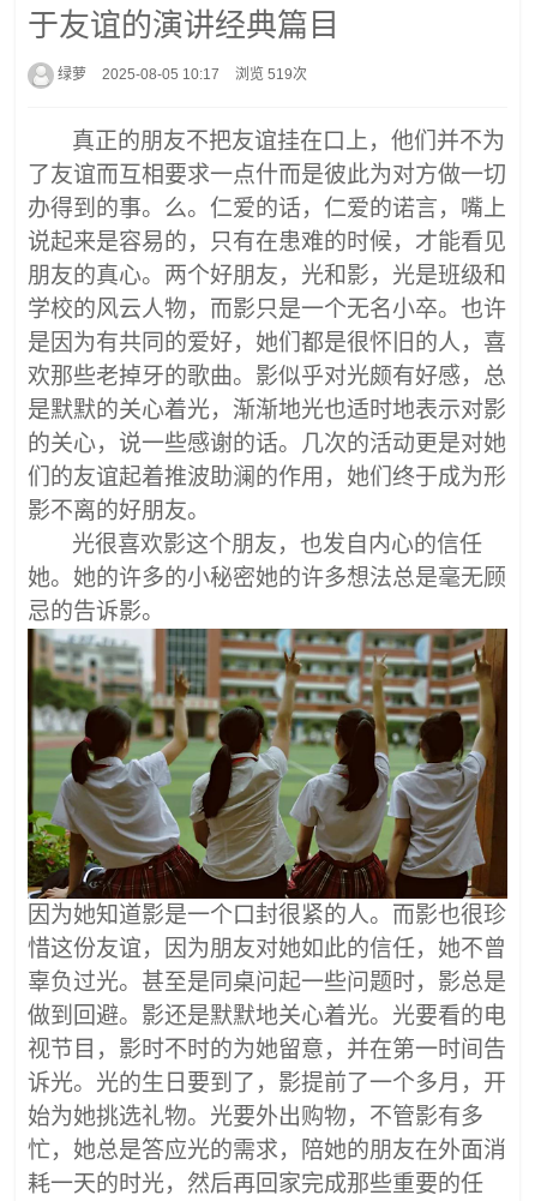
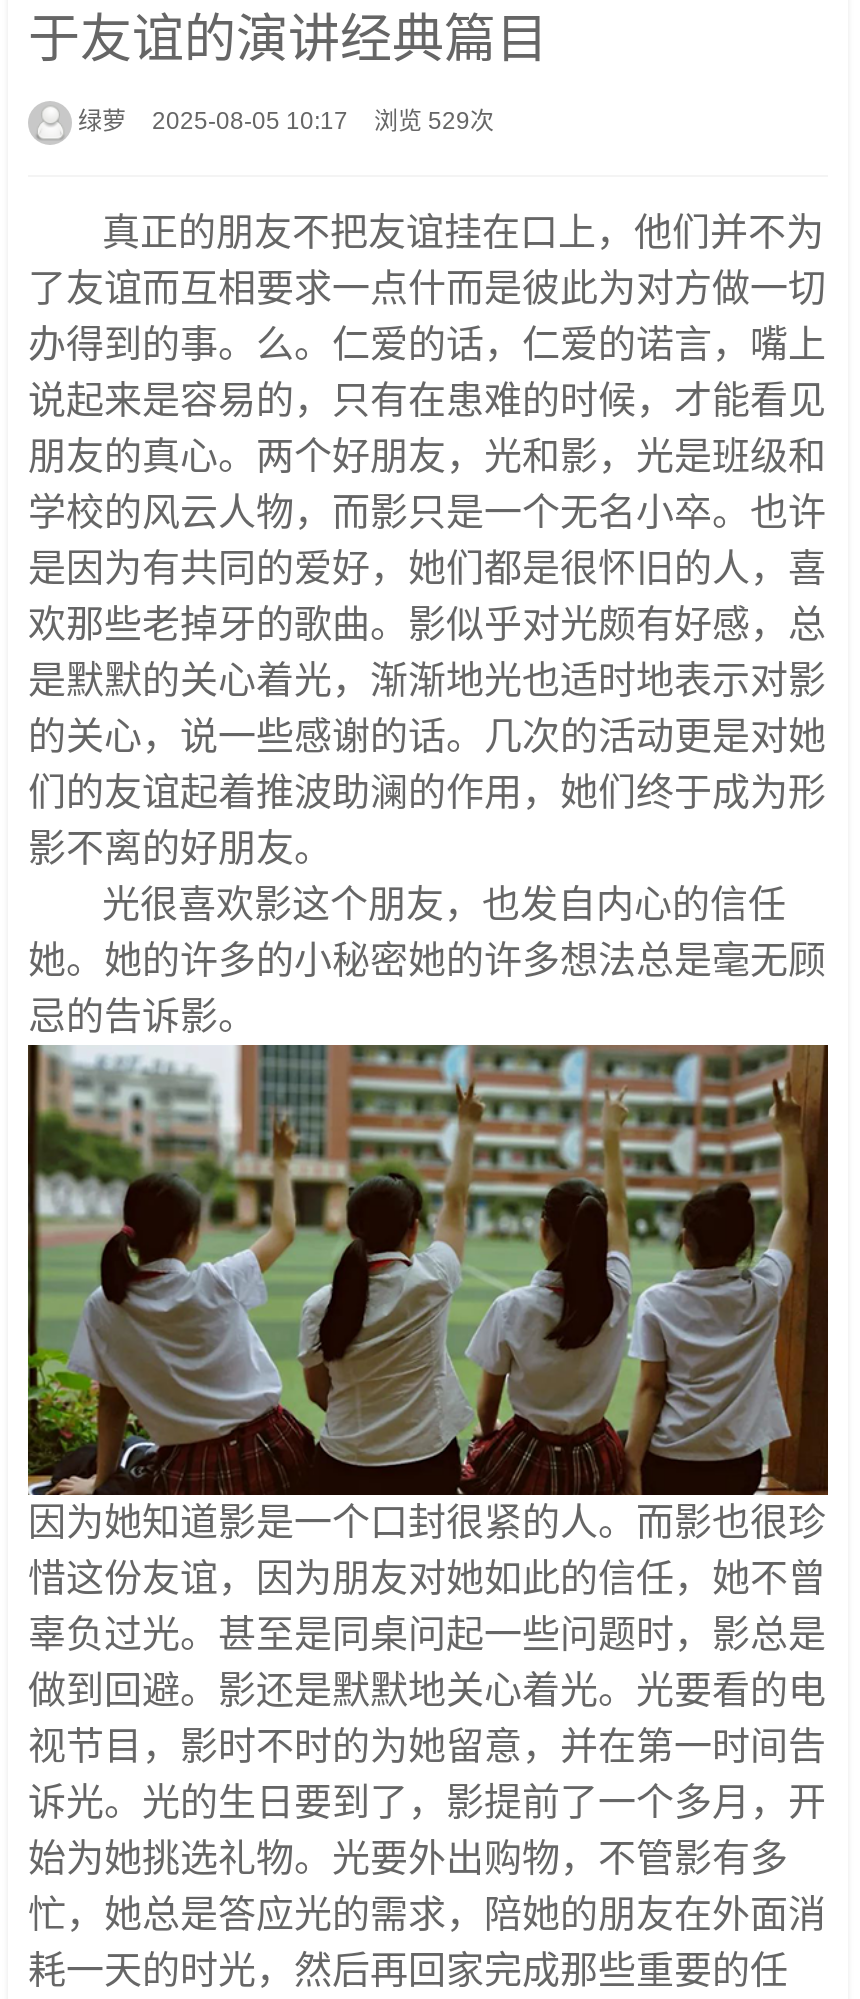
- 绿萝 2025-08-05 10:17 浏览519次
+ 绿萝 2025-08-05 10:17 浏览529次
